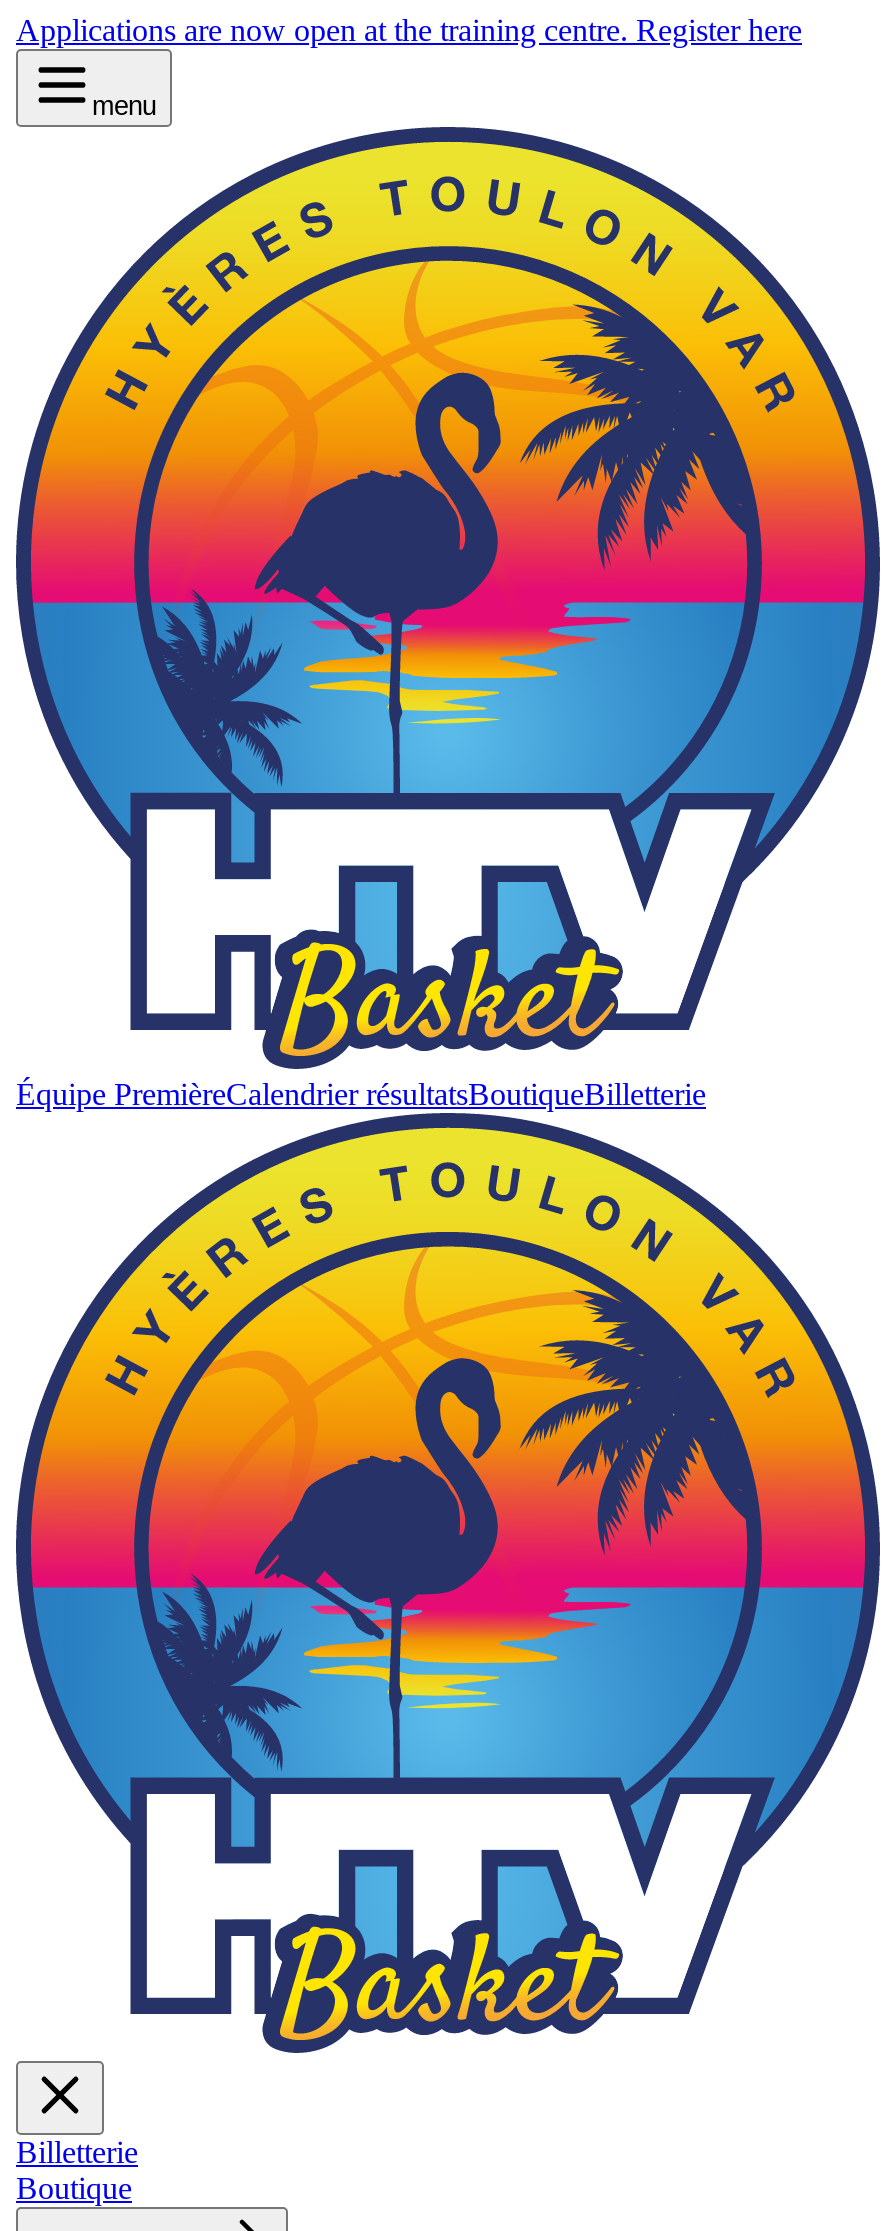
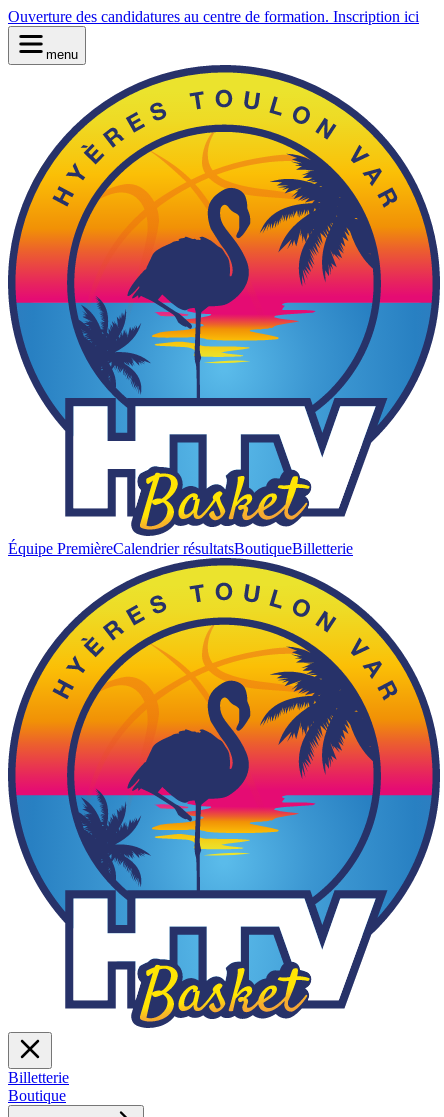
- Applications are now open at the training centre. Register here
+ Ouverture des candidatures au centre de formation. Inscription ici
